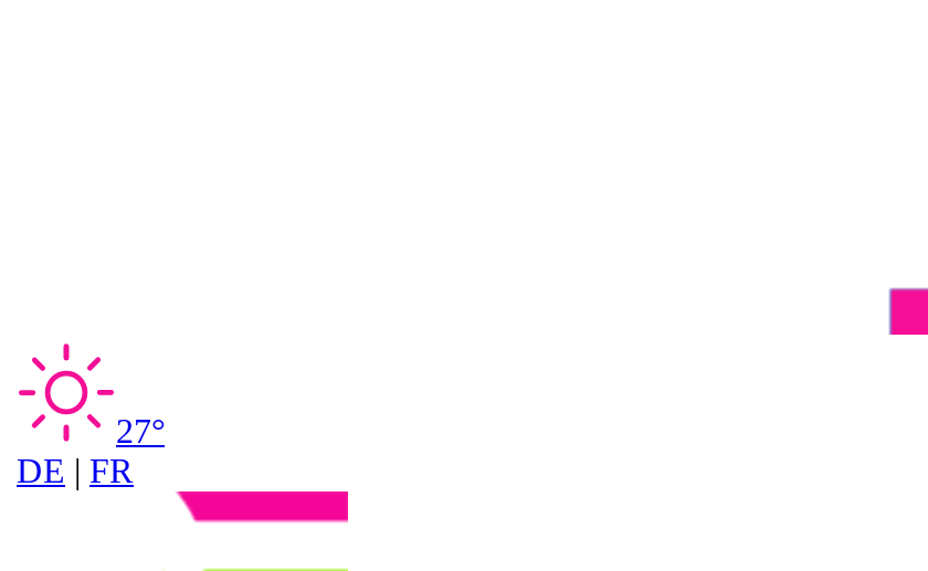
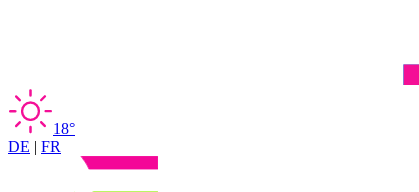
- 27°
+ 18°
